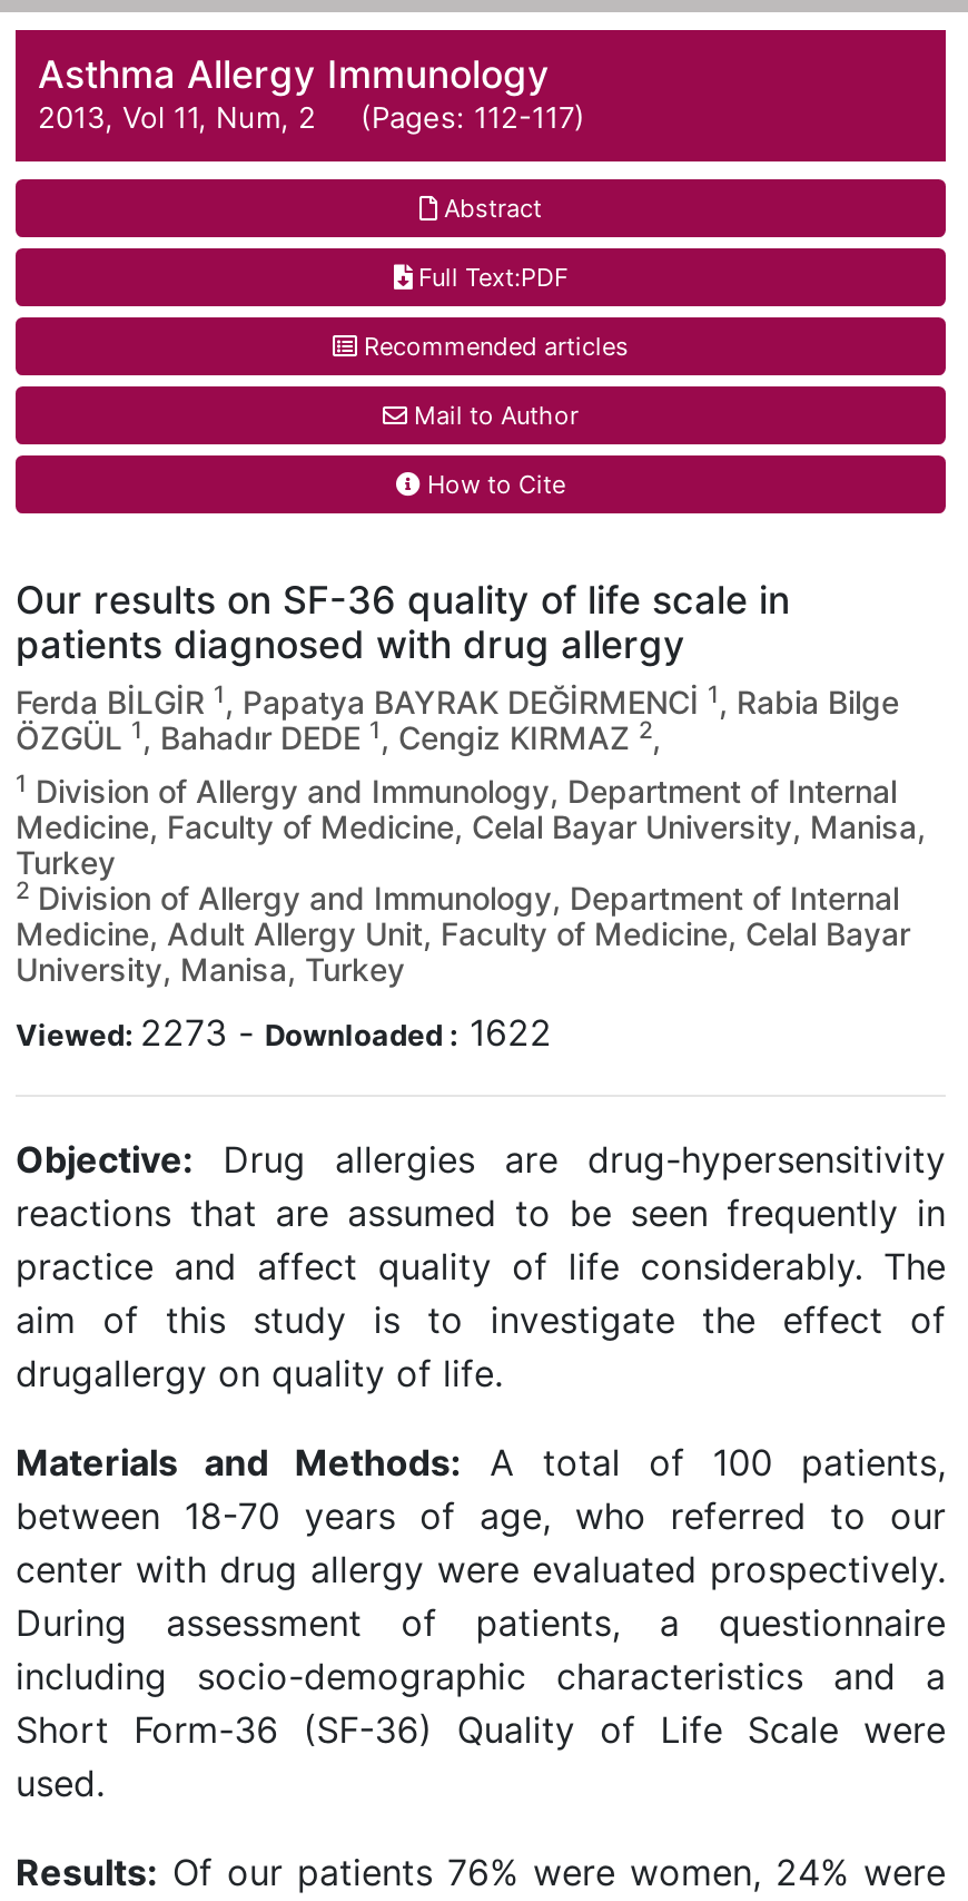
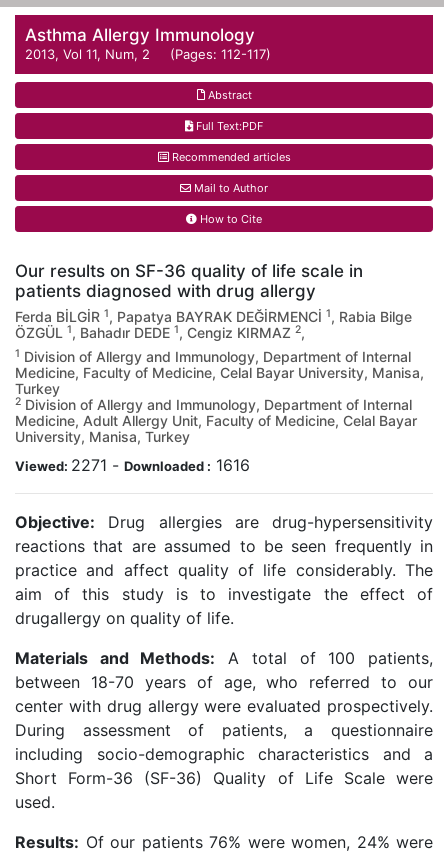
- Viewed: 2273 - Downloaded : 1622
+ Viewed: 2271 - Downloaded : 1616
